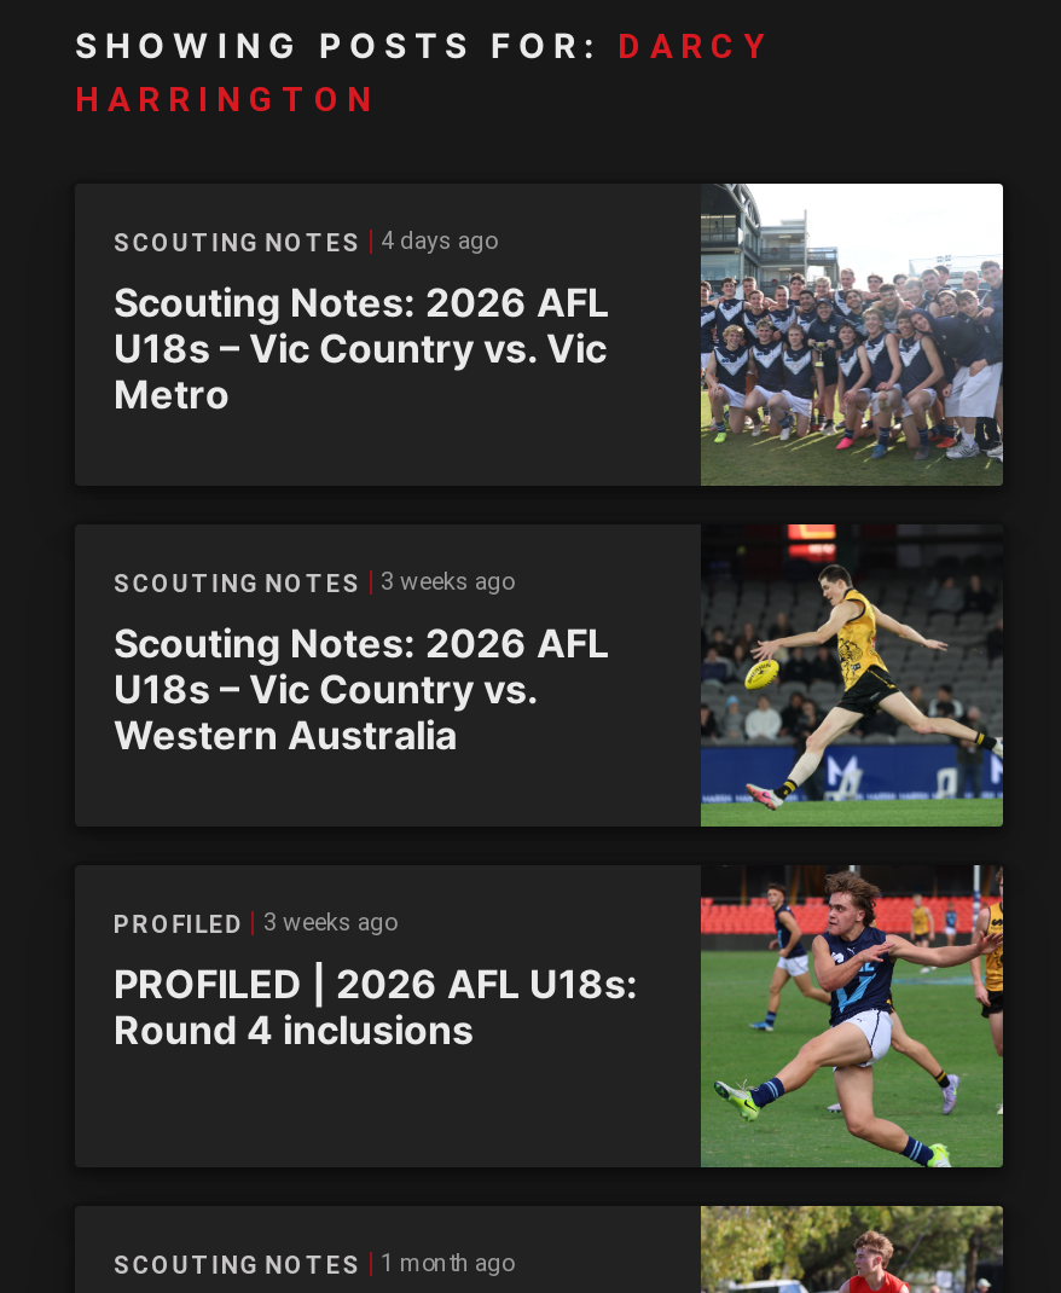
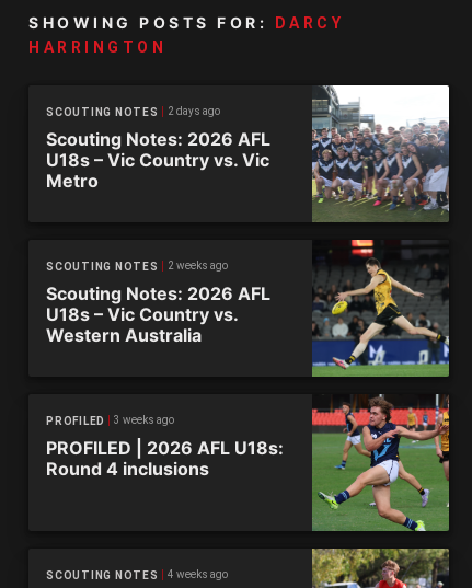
- SCOUTING NOTES 4 days ago
+ SCOUTING NOTES 2 days ago

- SCOUTING NOTES 3 weeks ago
+ SCOUTING NOTES 2 weeks ago

- SCOUTING NOTES 1 month ago
+ SCOUTING NOTES 4 weeks ago
